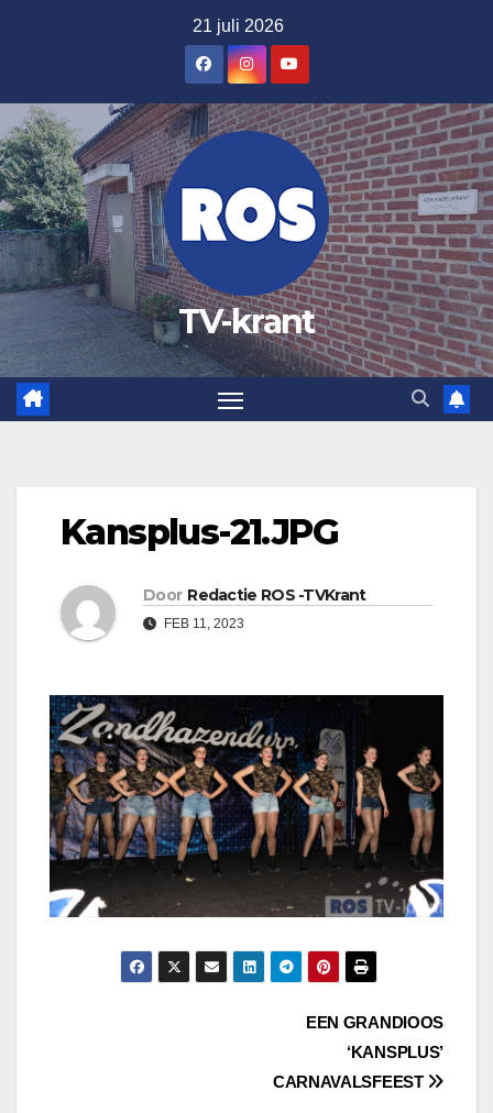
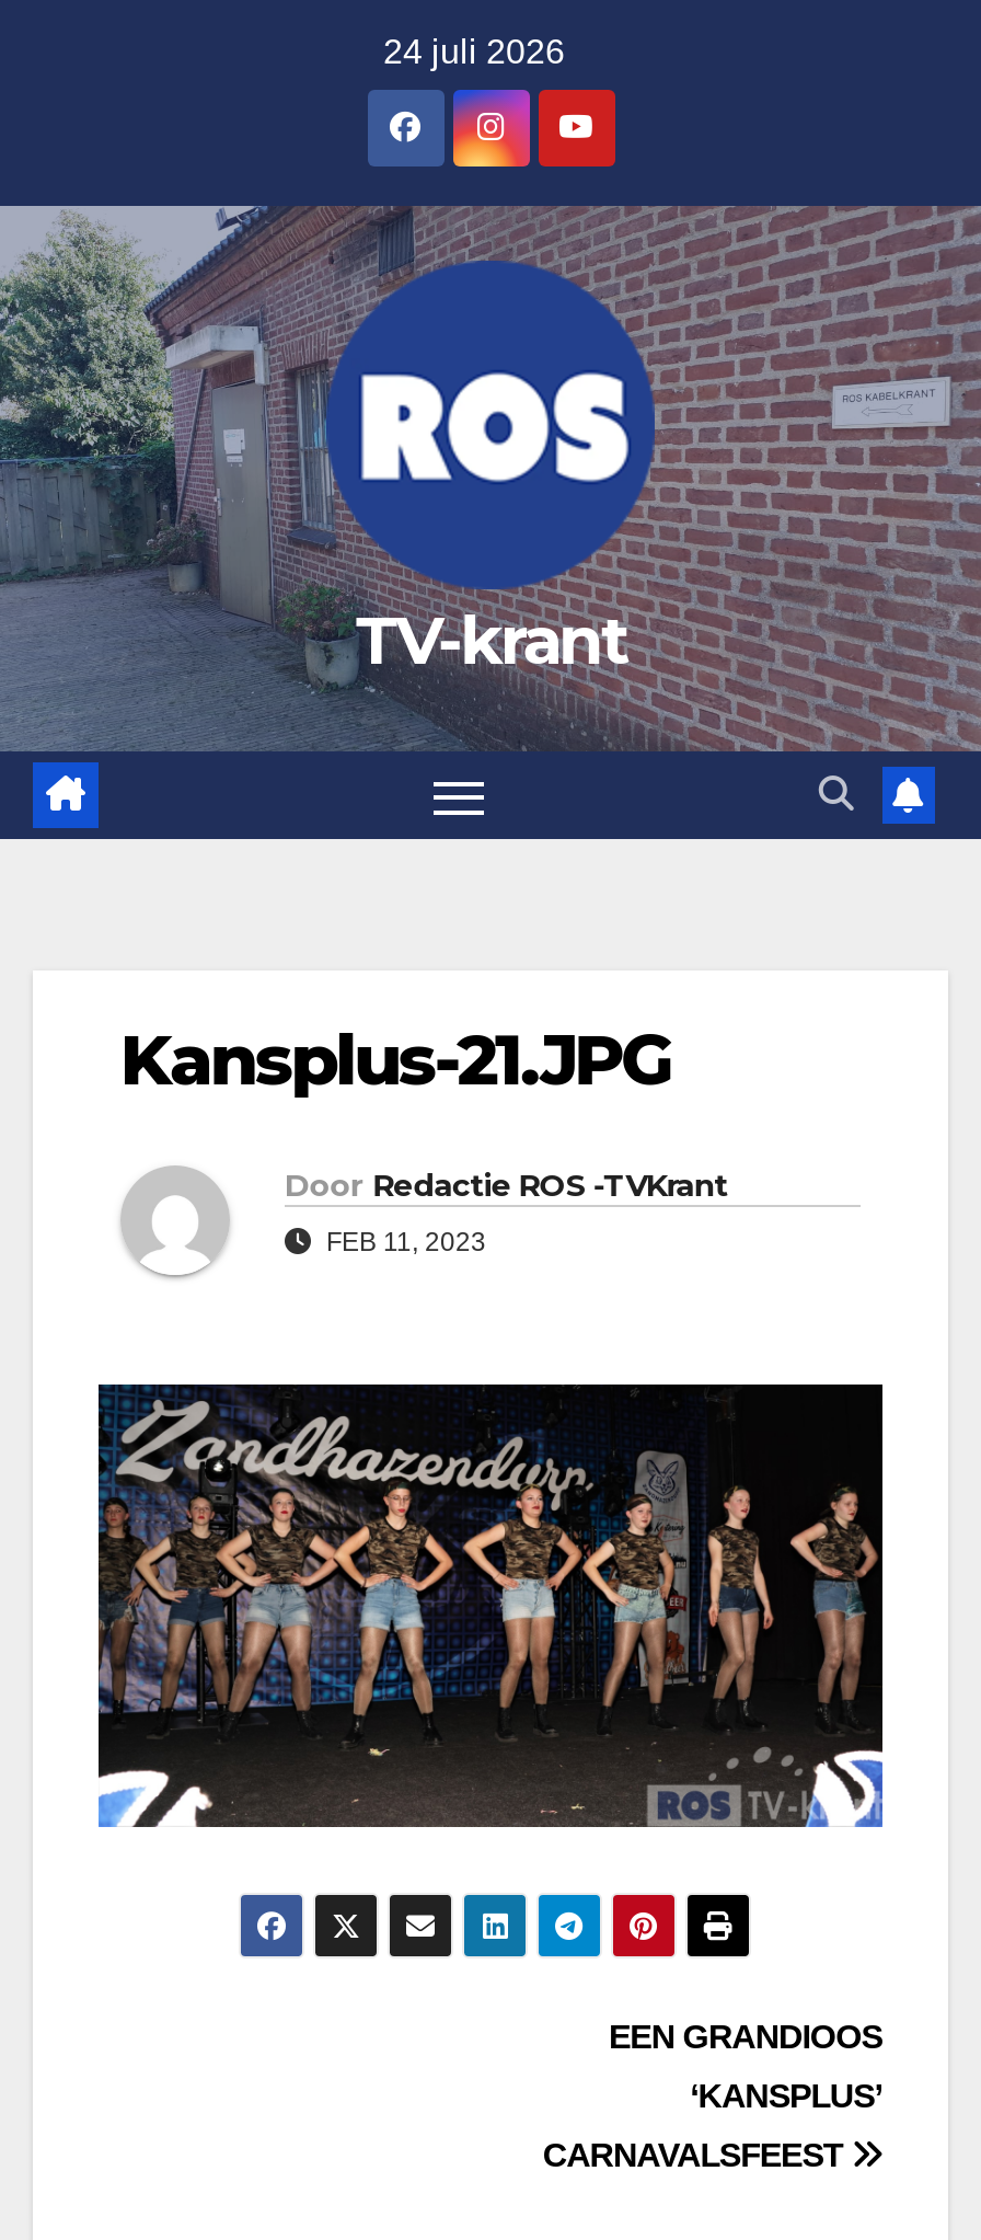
- 21 juli 2026
+ 24 juli 2026
